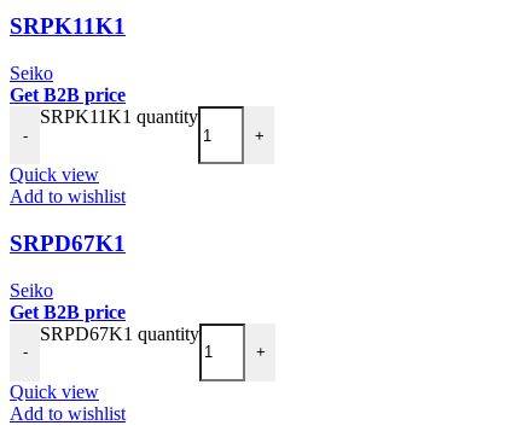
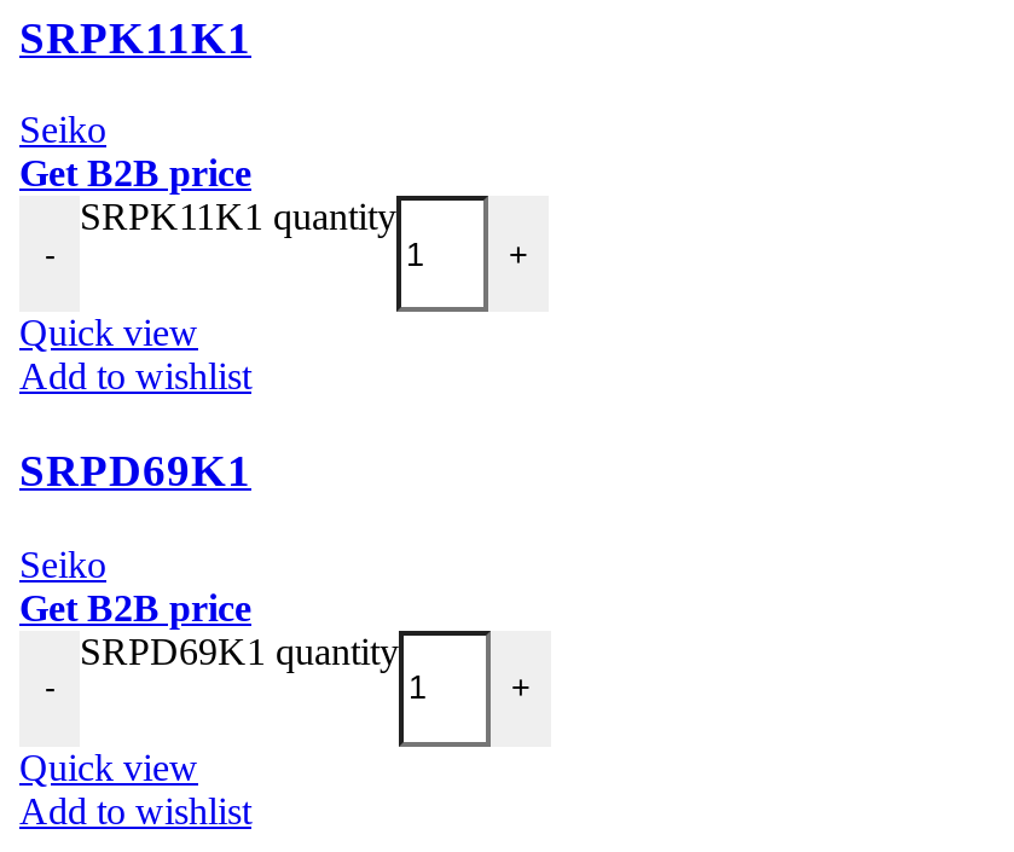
- SRPD67K1
+ SRPD69K1

- SRPD67K1 quantity
+ SRPD69K1 quantity
